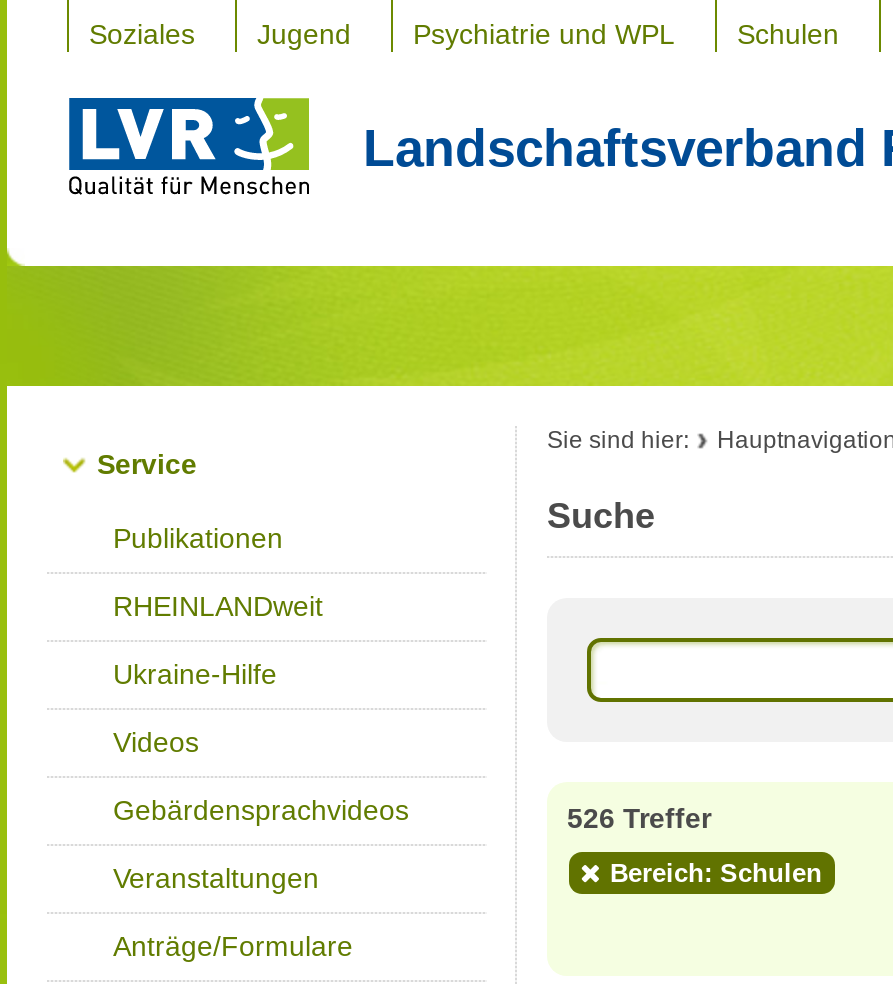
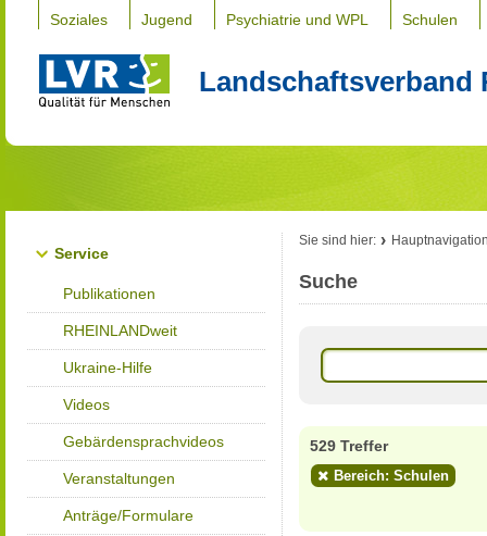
- 526 Treffer
+ 529 Treffer
